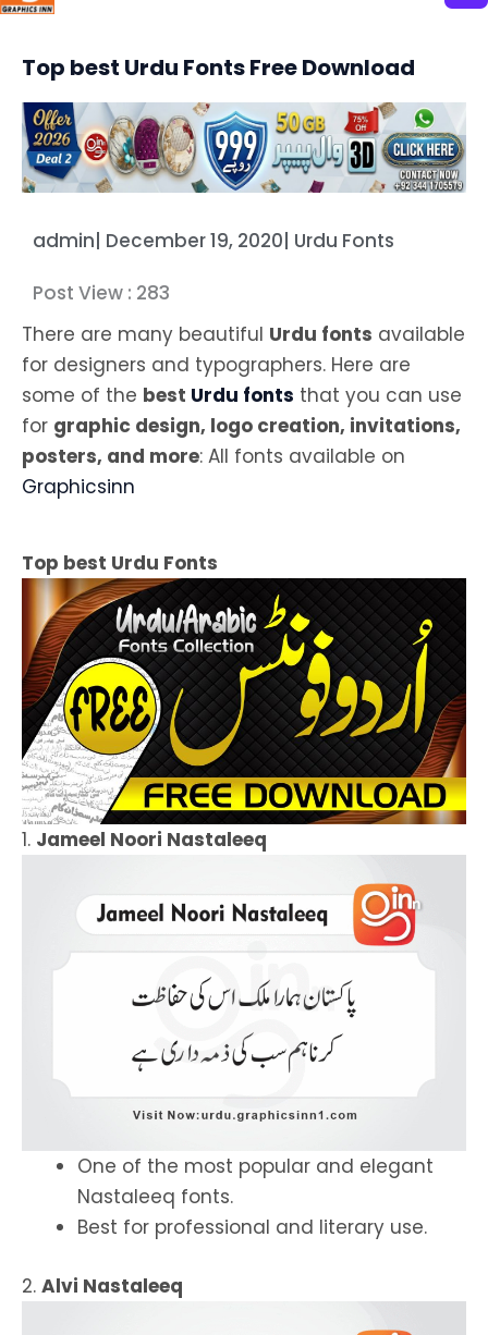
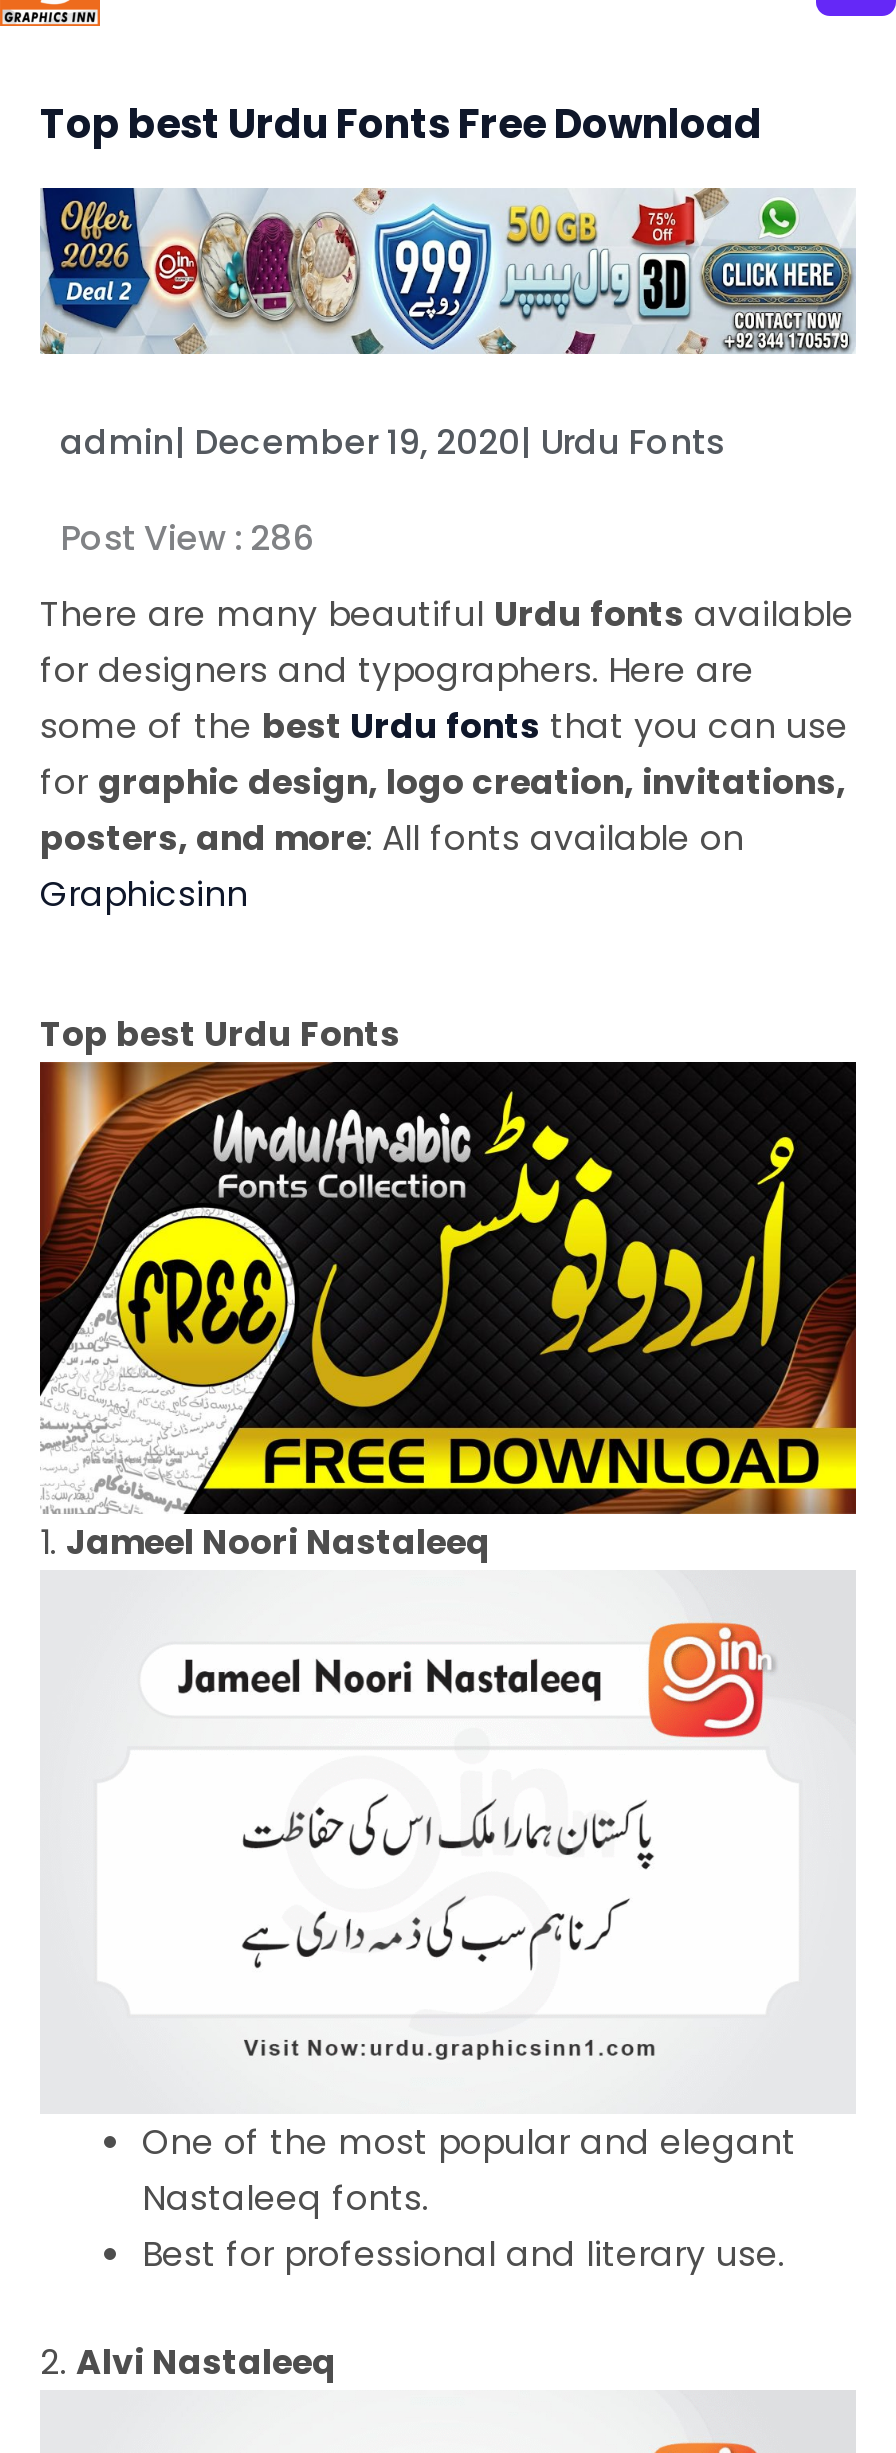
- Post View : 283
+ Post View : 286
